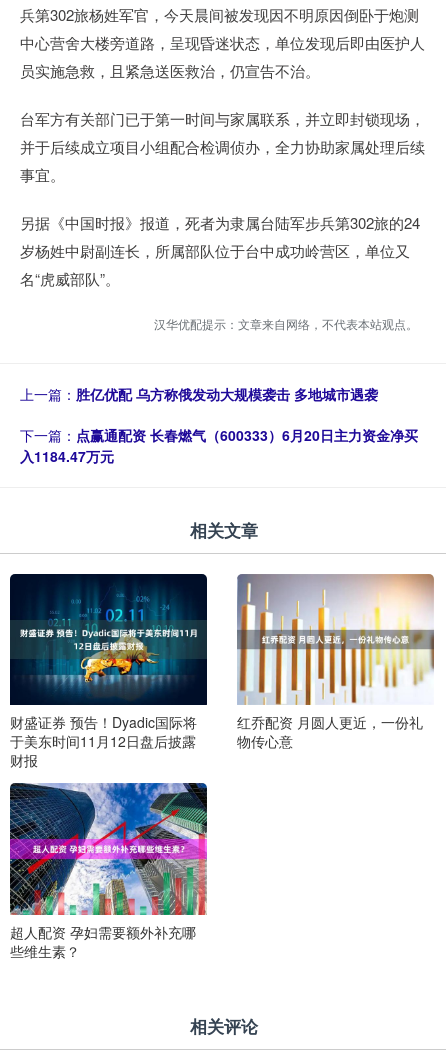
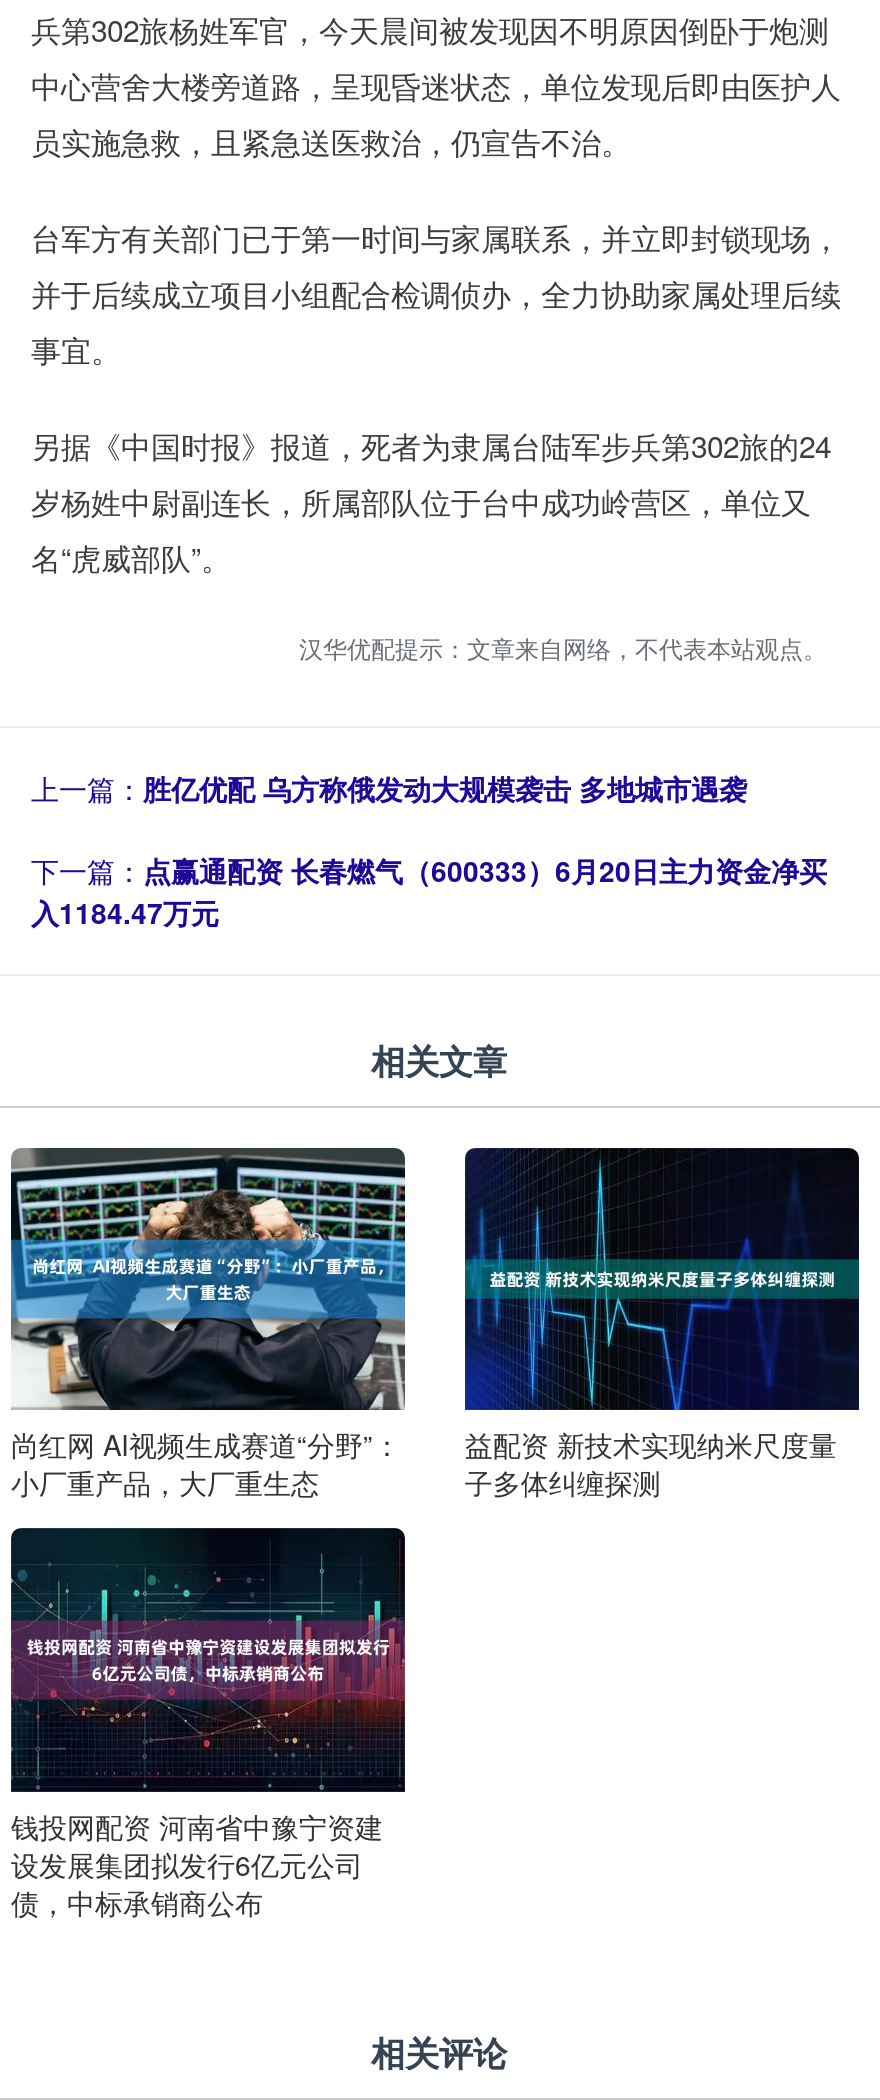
- [image]
- 财盛证券 预告！Dyadic国际将
- 于美东时间11月12日盘后披露
- 财报
+ [image]
+ 尚红网 AI视频生成赛道“分野”：
+ 小厂重产品，大厂重生态

- [image]
- 红乔配资 月圆人更近，一份礼
- 物传心意
+ [image]
+ 益配资 新技术实现纳米尺度量
+ 子多体纠缠探测

- [image]
- 超人配资 孕妇需要额外补充哪
- 些维生素？
+ [image]
+ 钱投网配资 河南省中豫宁资建
+ 设发展集团拟发行6亿元公司
+ 债，中标承销商公布
